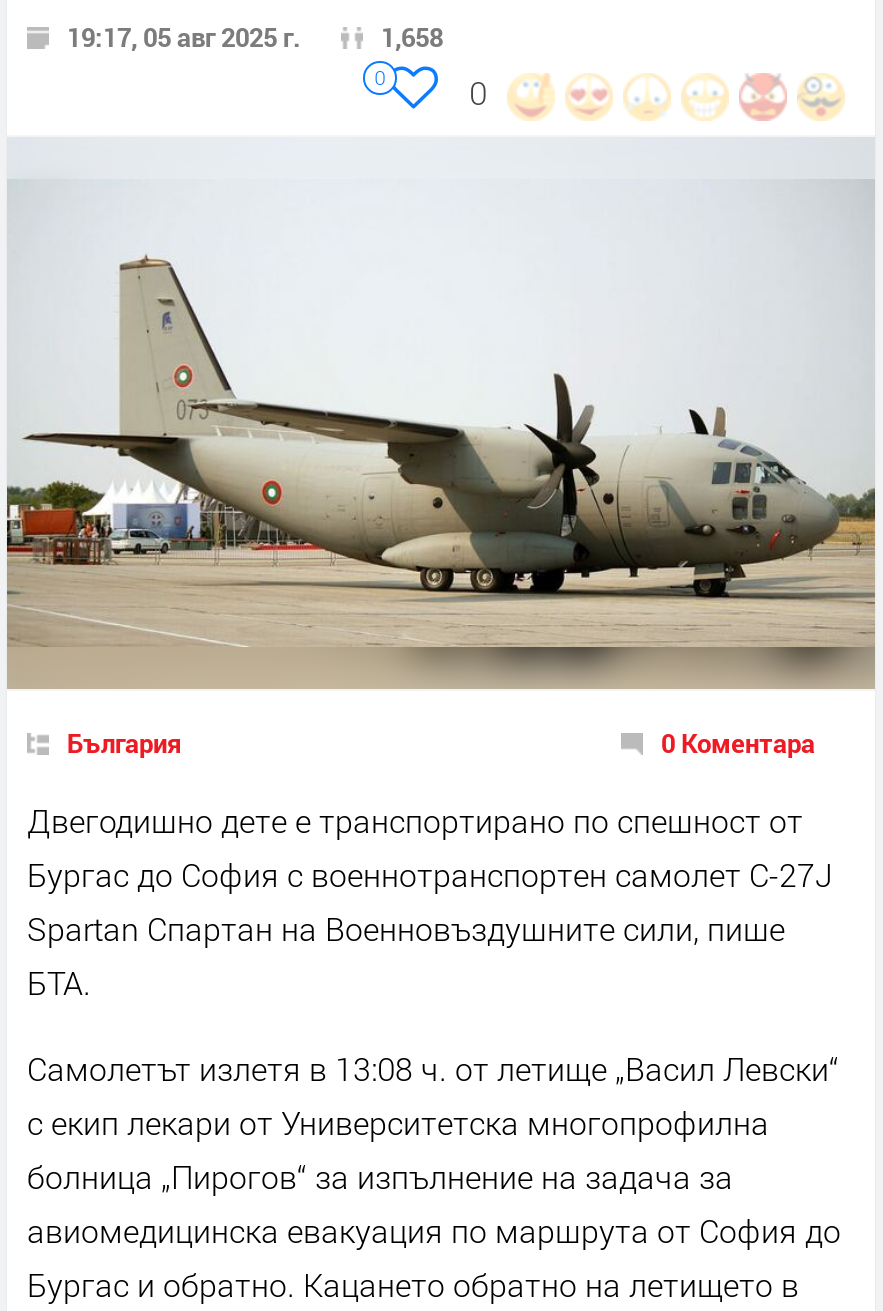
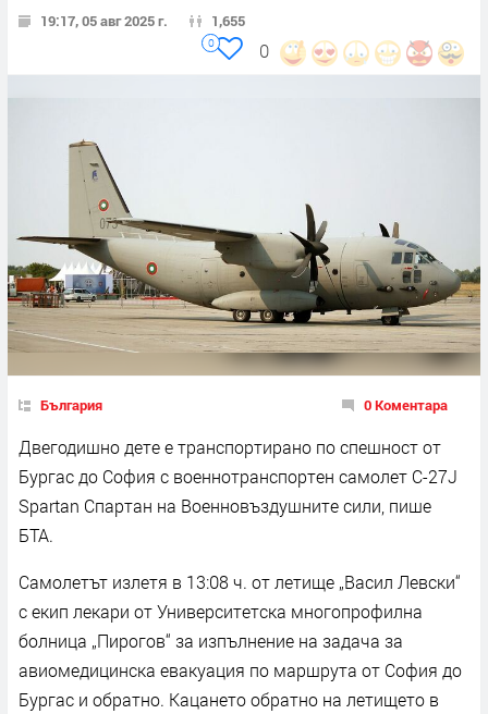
- 1,658
+ 1,655
